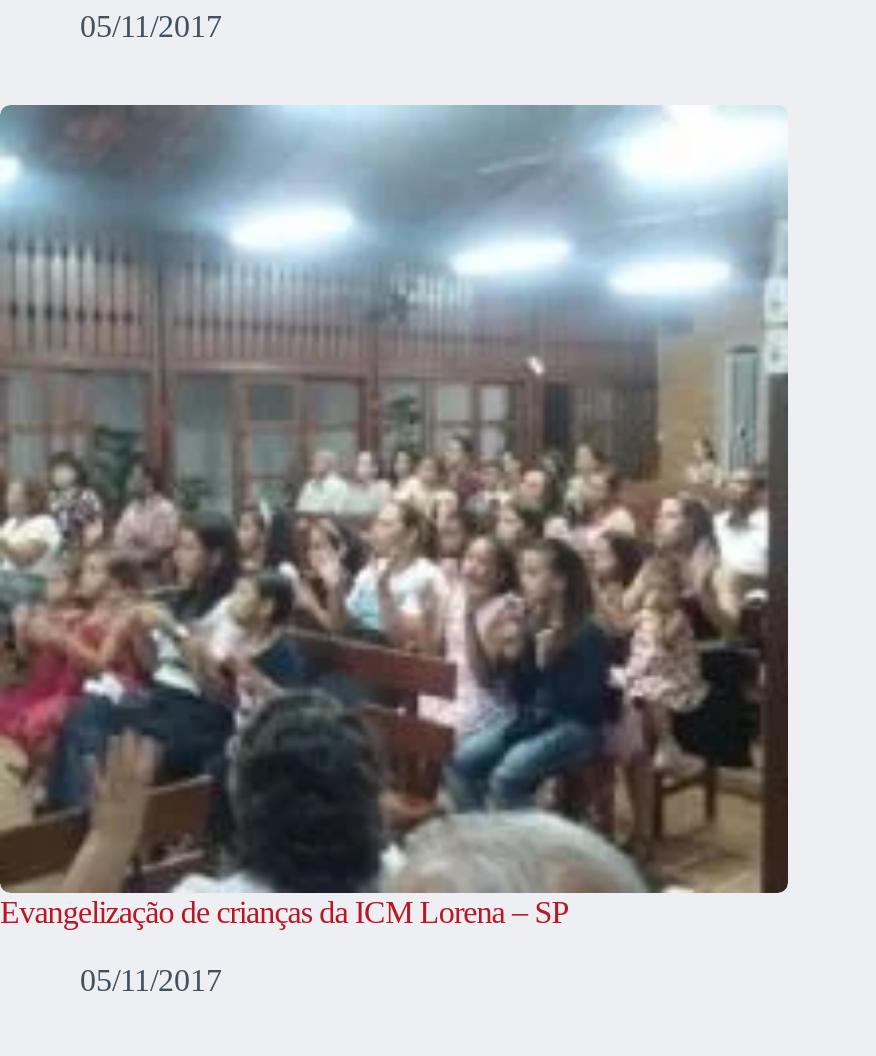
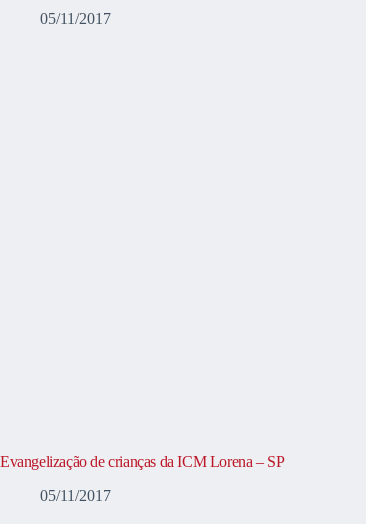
- [image]
